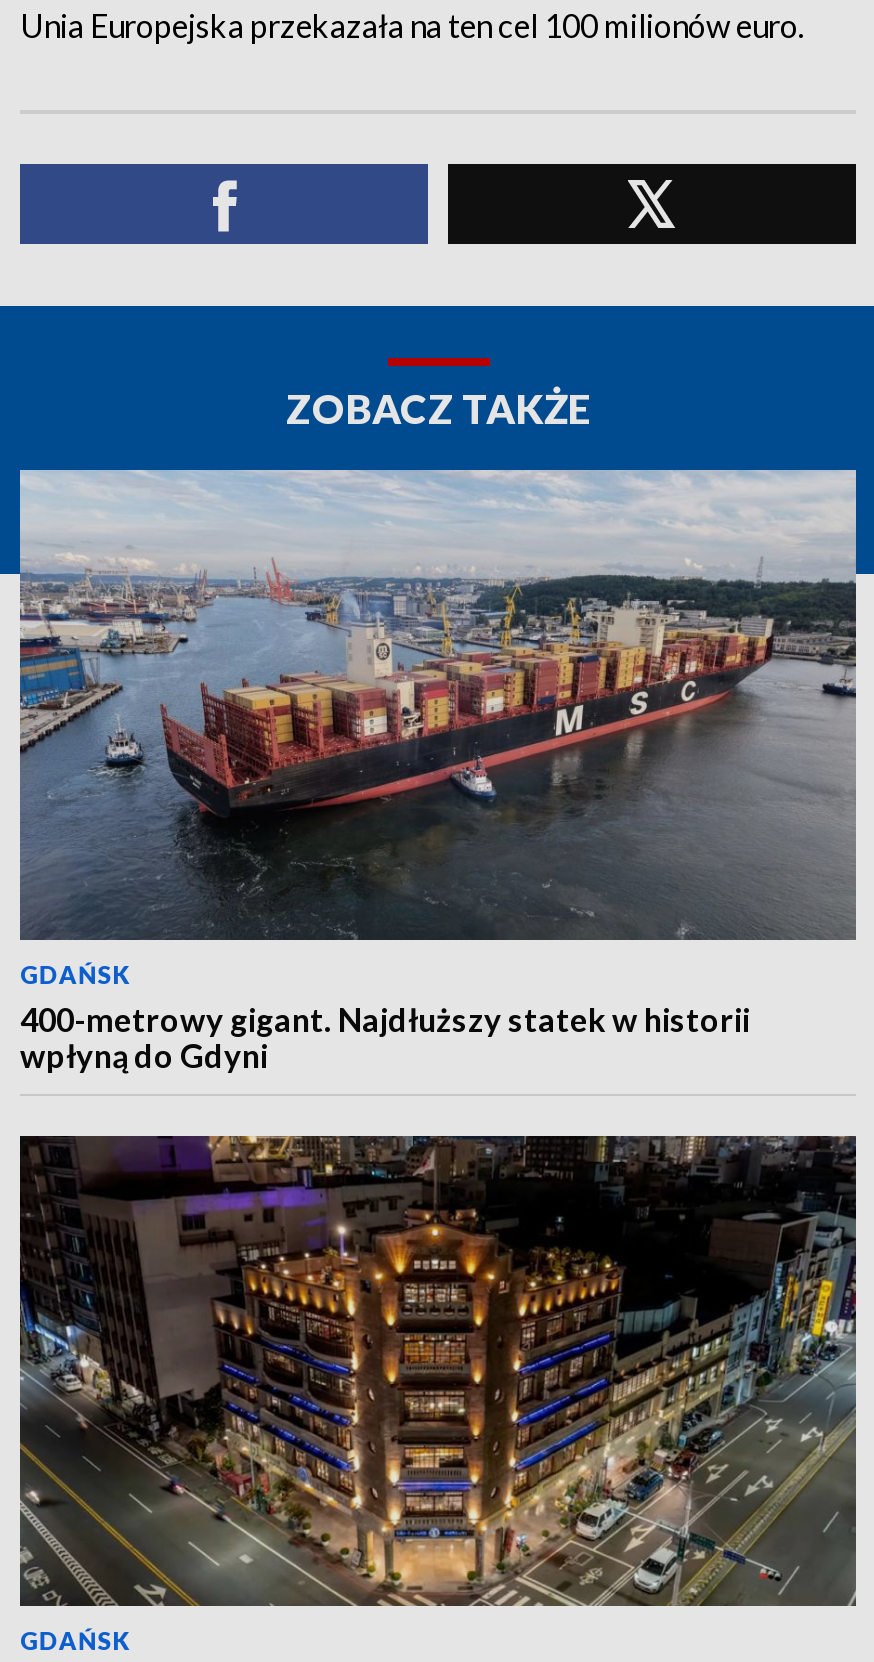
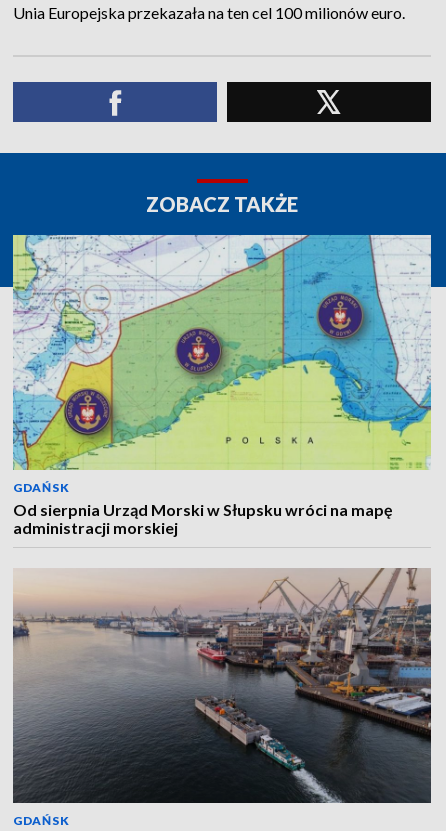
- [image]
- 400-metrowy gigant. Najdłuższy statek w historii
- wpłyną do Gdyni
+ [image]
+ Od sierpnia Urząd Morski w Słupsku wróci na mapę
+ administracji morskiej

- [image]
+ [image]
